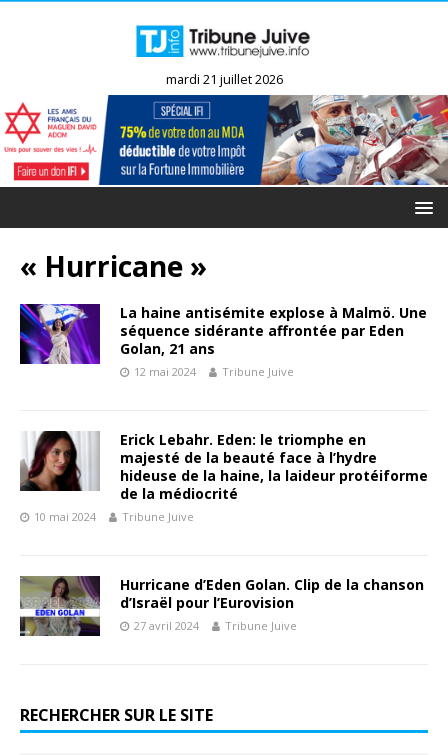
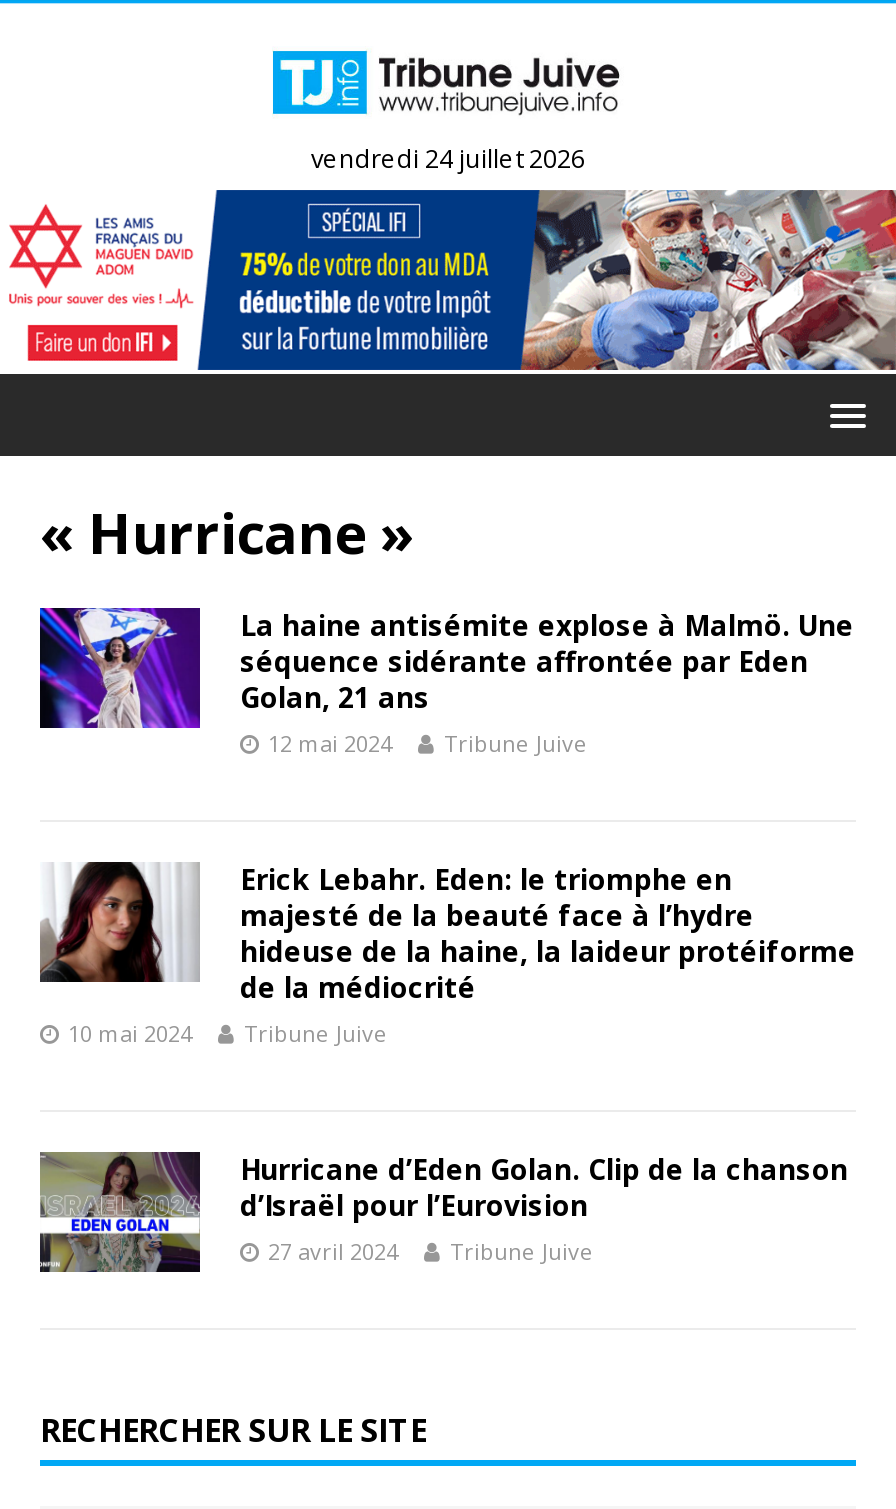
- mardi 21 juillet 2026
+ vendredi 24 juillet 2026
